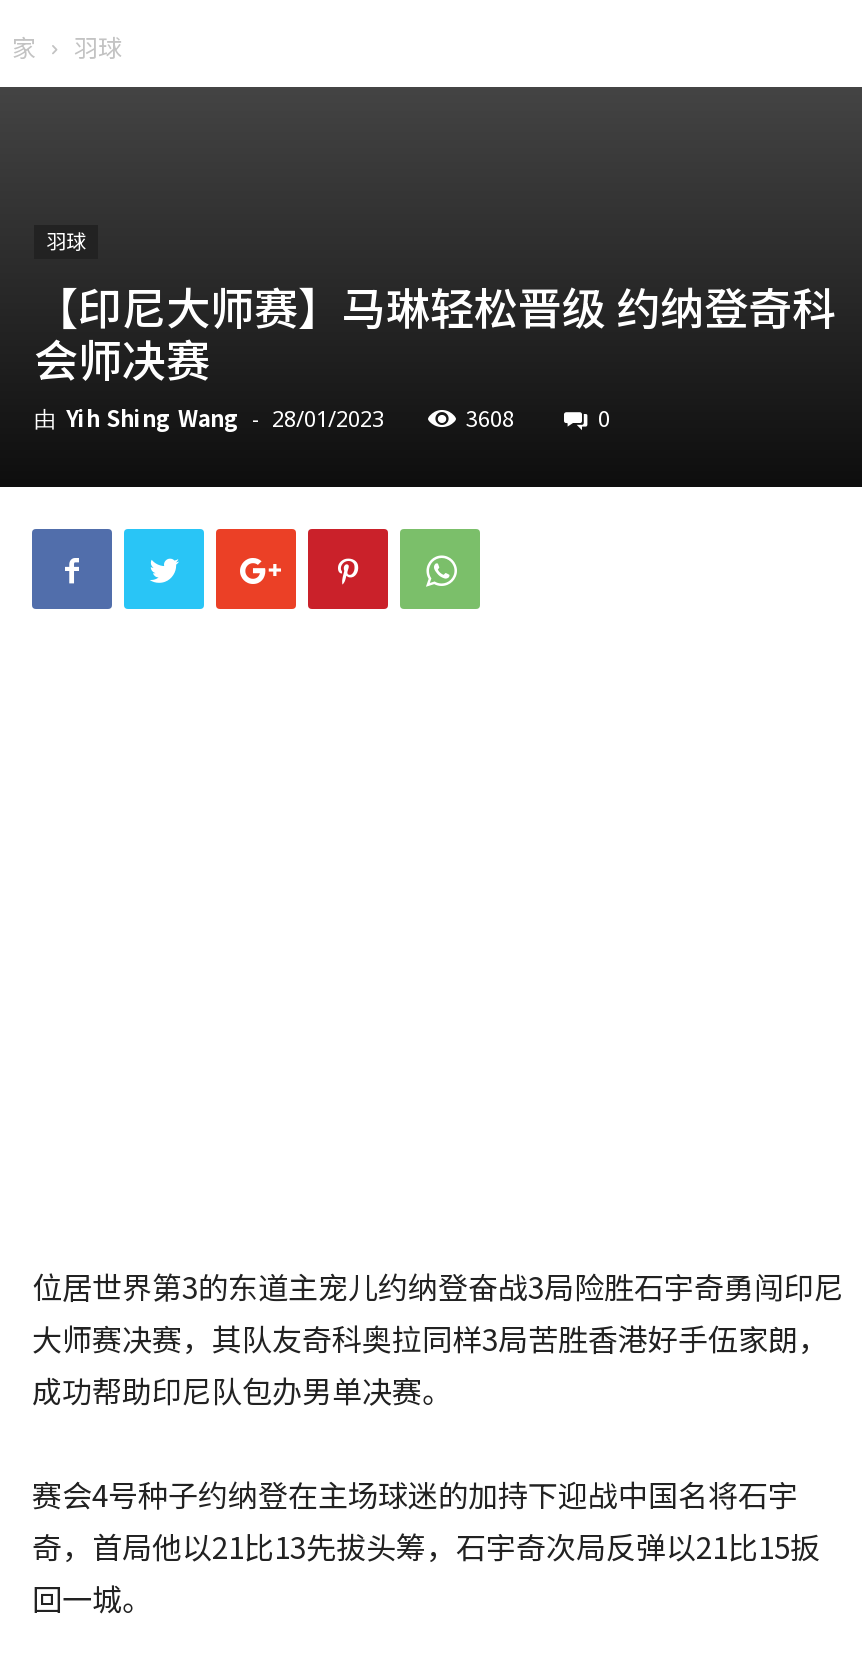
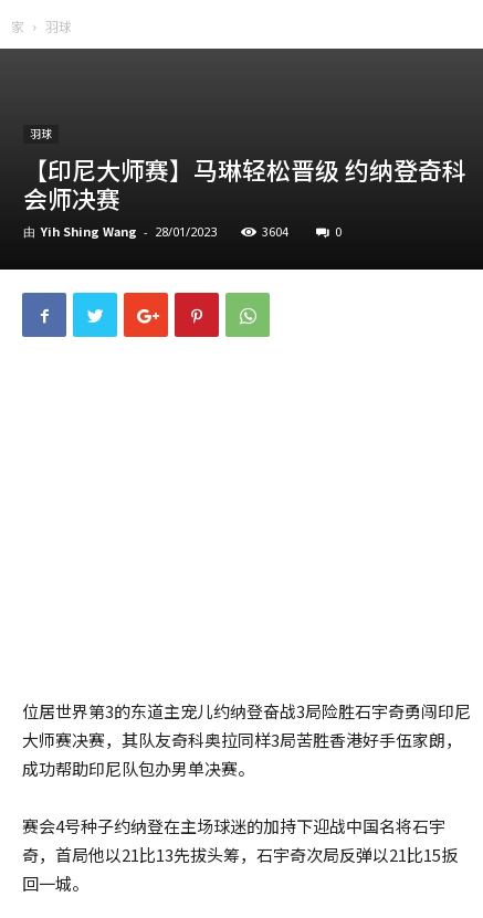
- 3608
+ 3604
